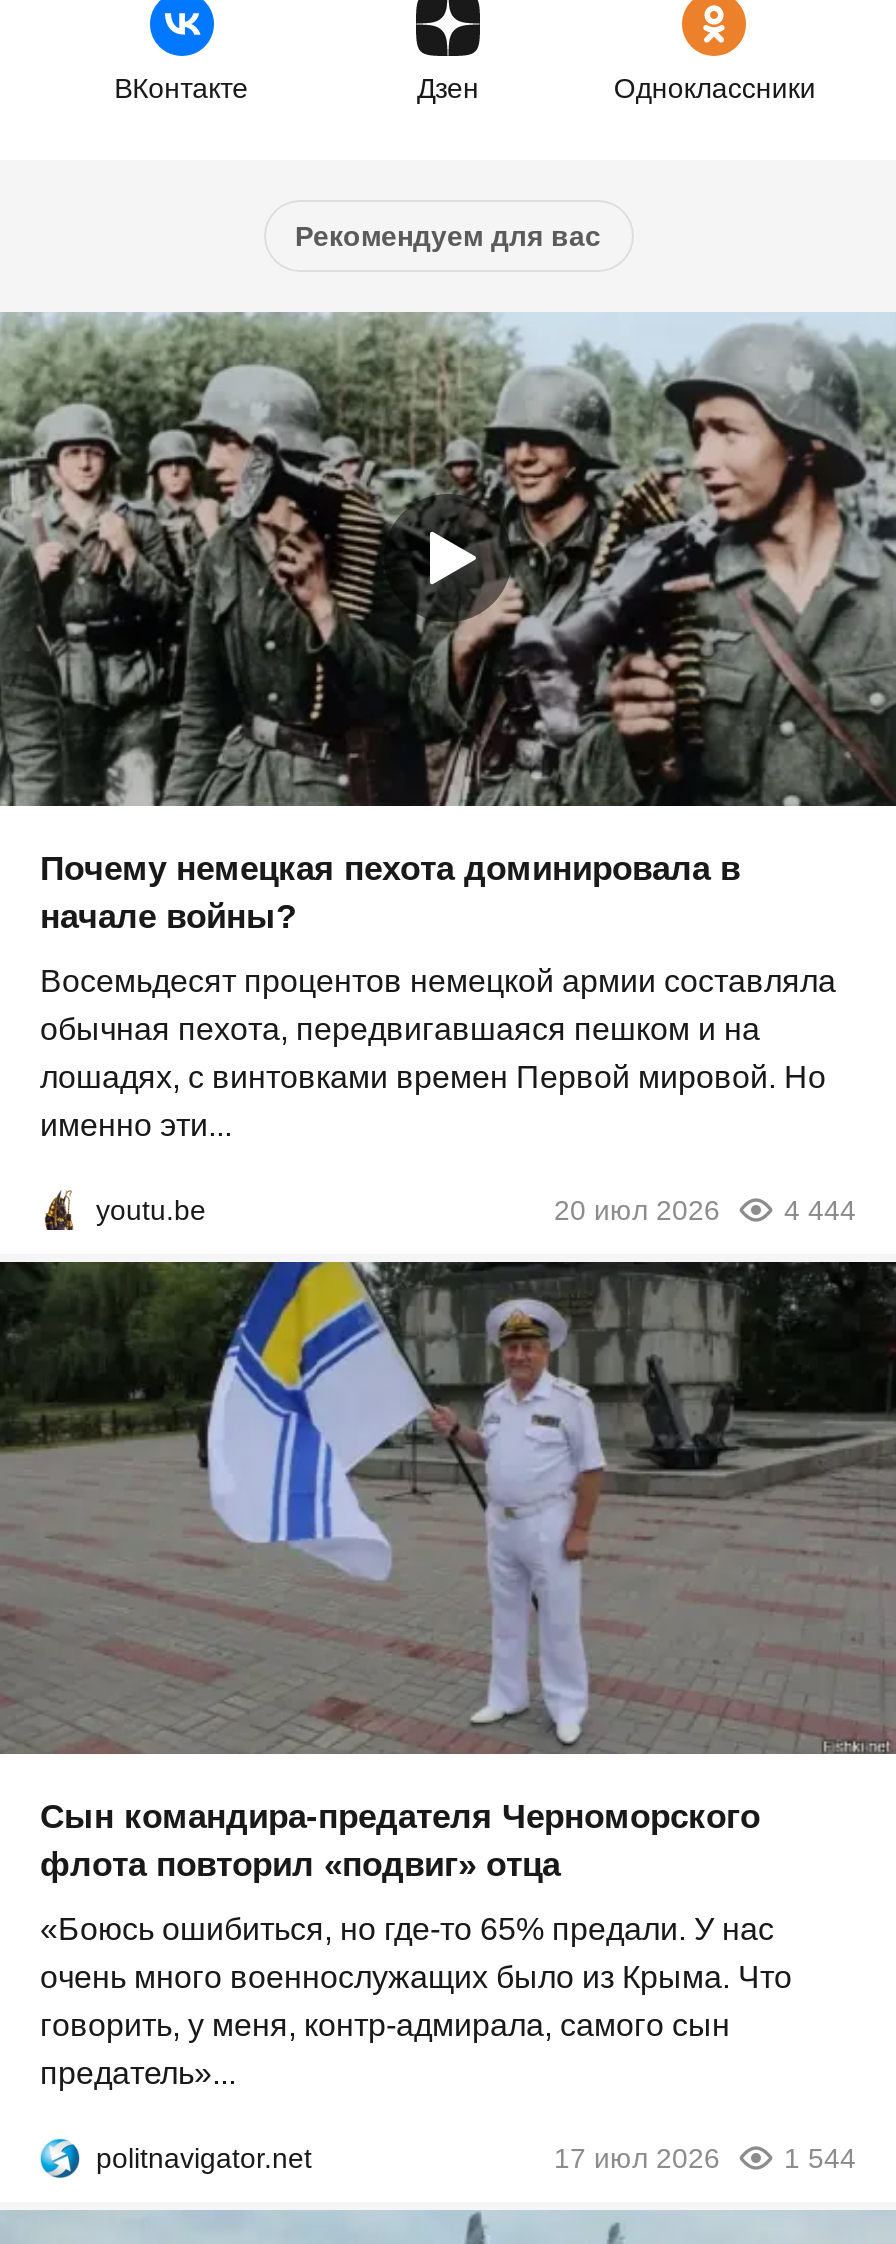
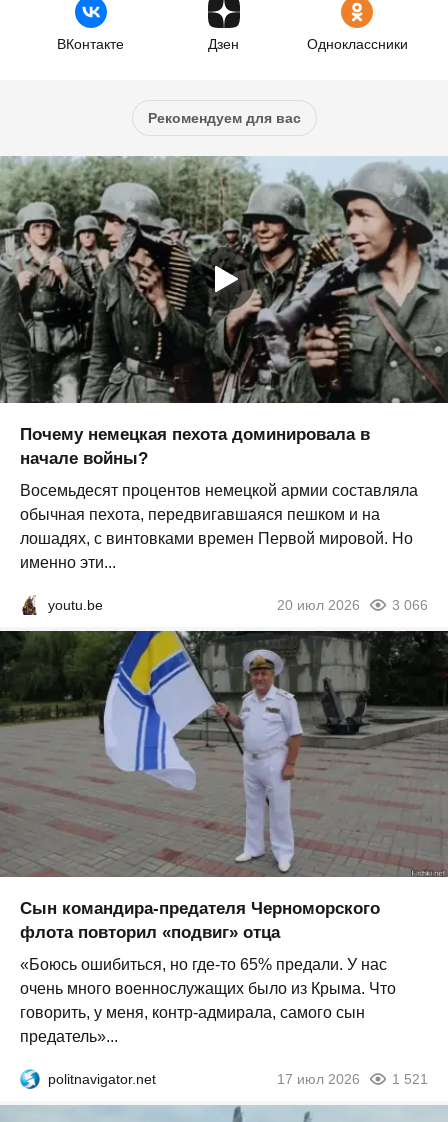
- 20 июл 2026 4 444
+ 20 июл 2026 3 066

- 17 июл 2026 1 544
+ 17 июл 2026 1 521
